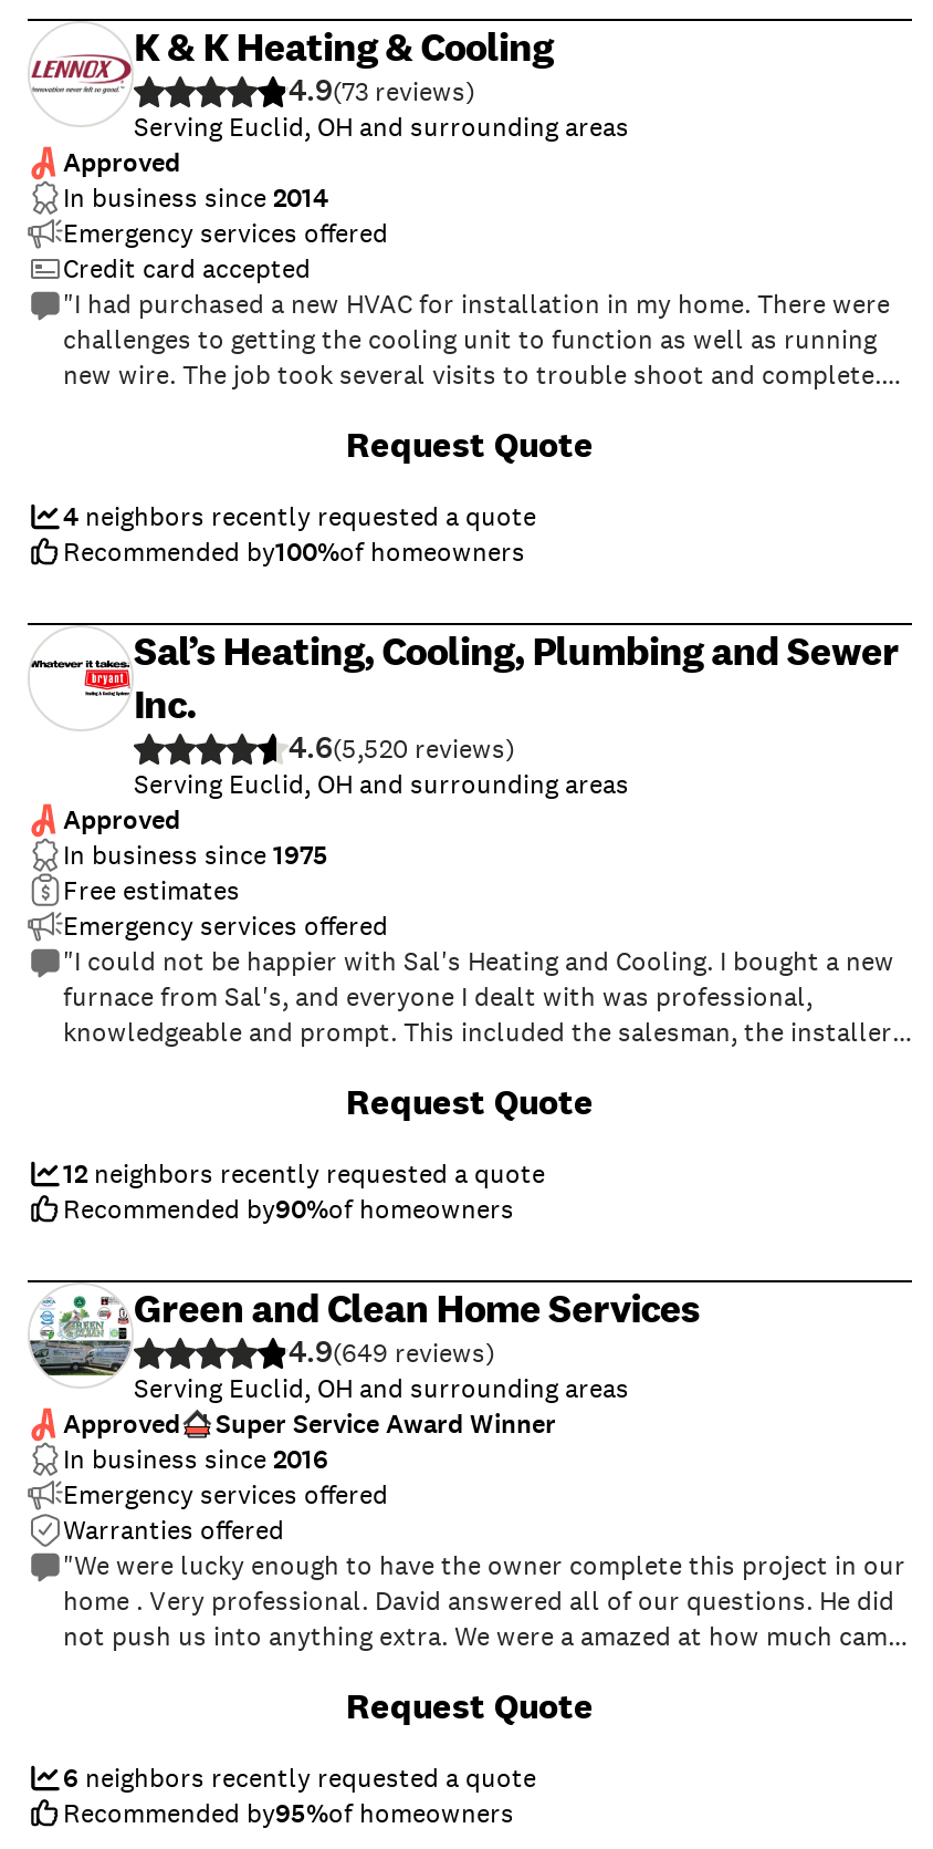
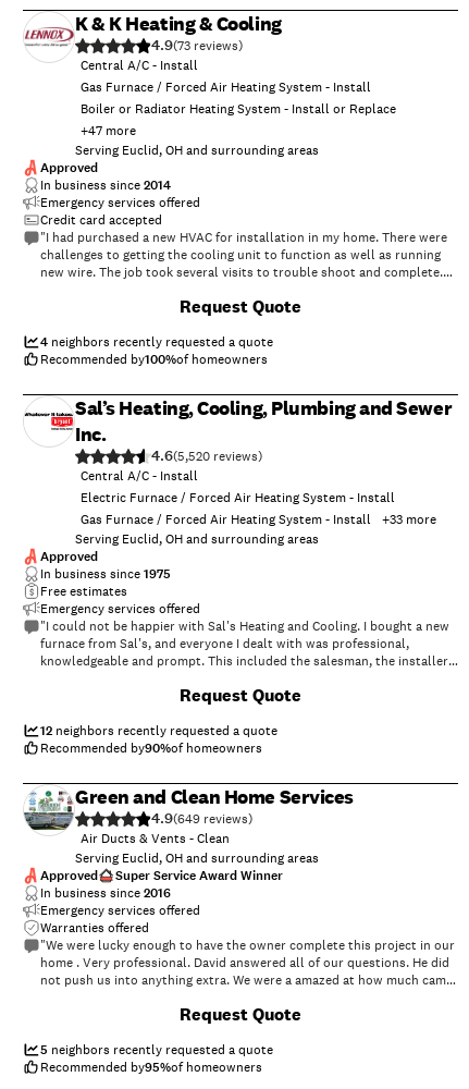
+ Central A/C - Install
+ Gas Furnace / Forced Air Heating System - Install
+ Boiler or Radiator Heating System - Install or Replace
+ +47 more

+ Central A/C - Install
+ Electric Furnace / Forced Air Heating System - Install
+ Gas Furnace / Forced Air Heating System - Install
+ +33 more

+ Air Ducts & Vents - Clean

- 6 neighbors recently requested a quote
+ 5 neighbors recently requested a quote
